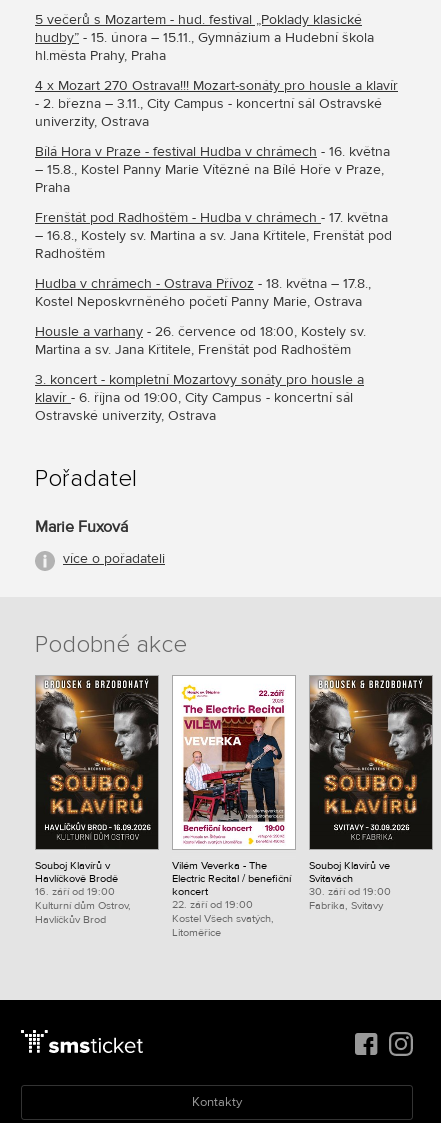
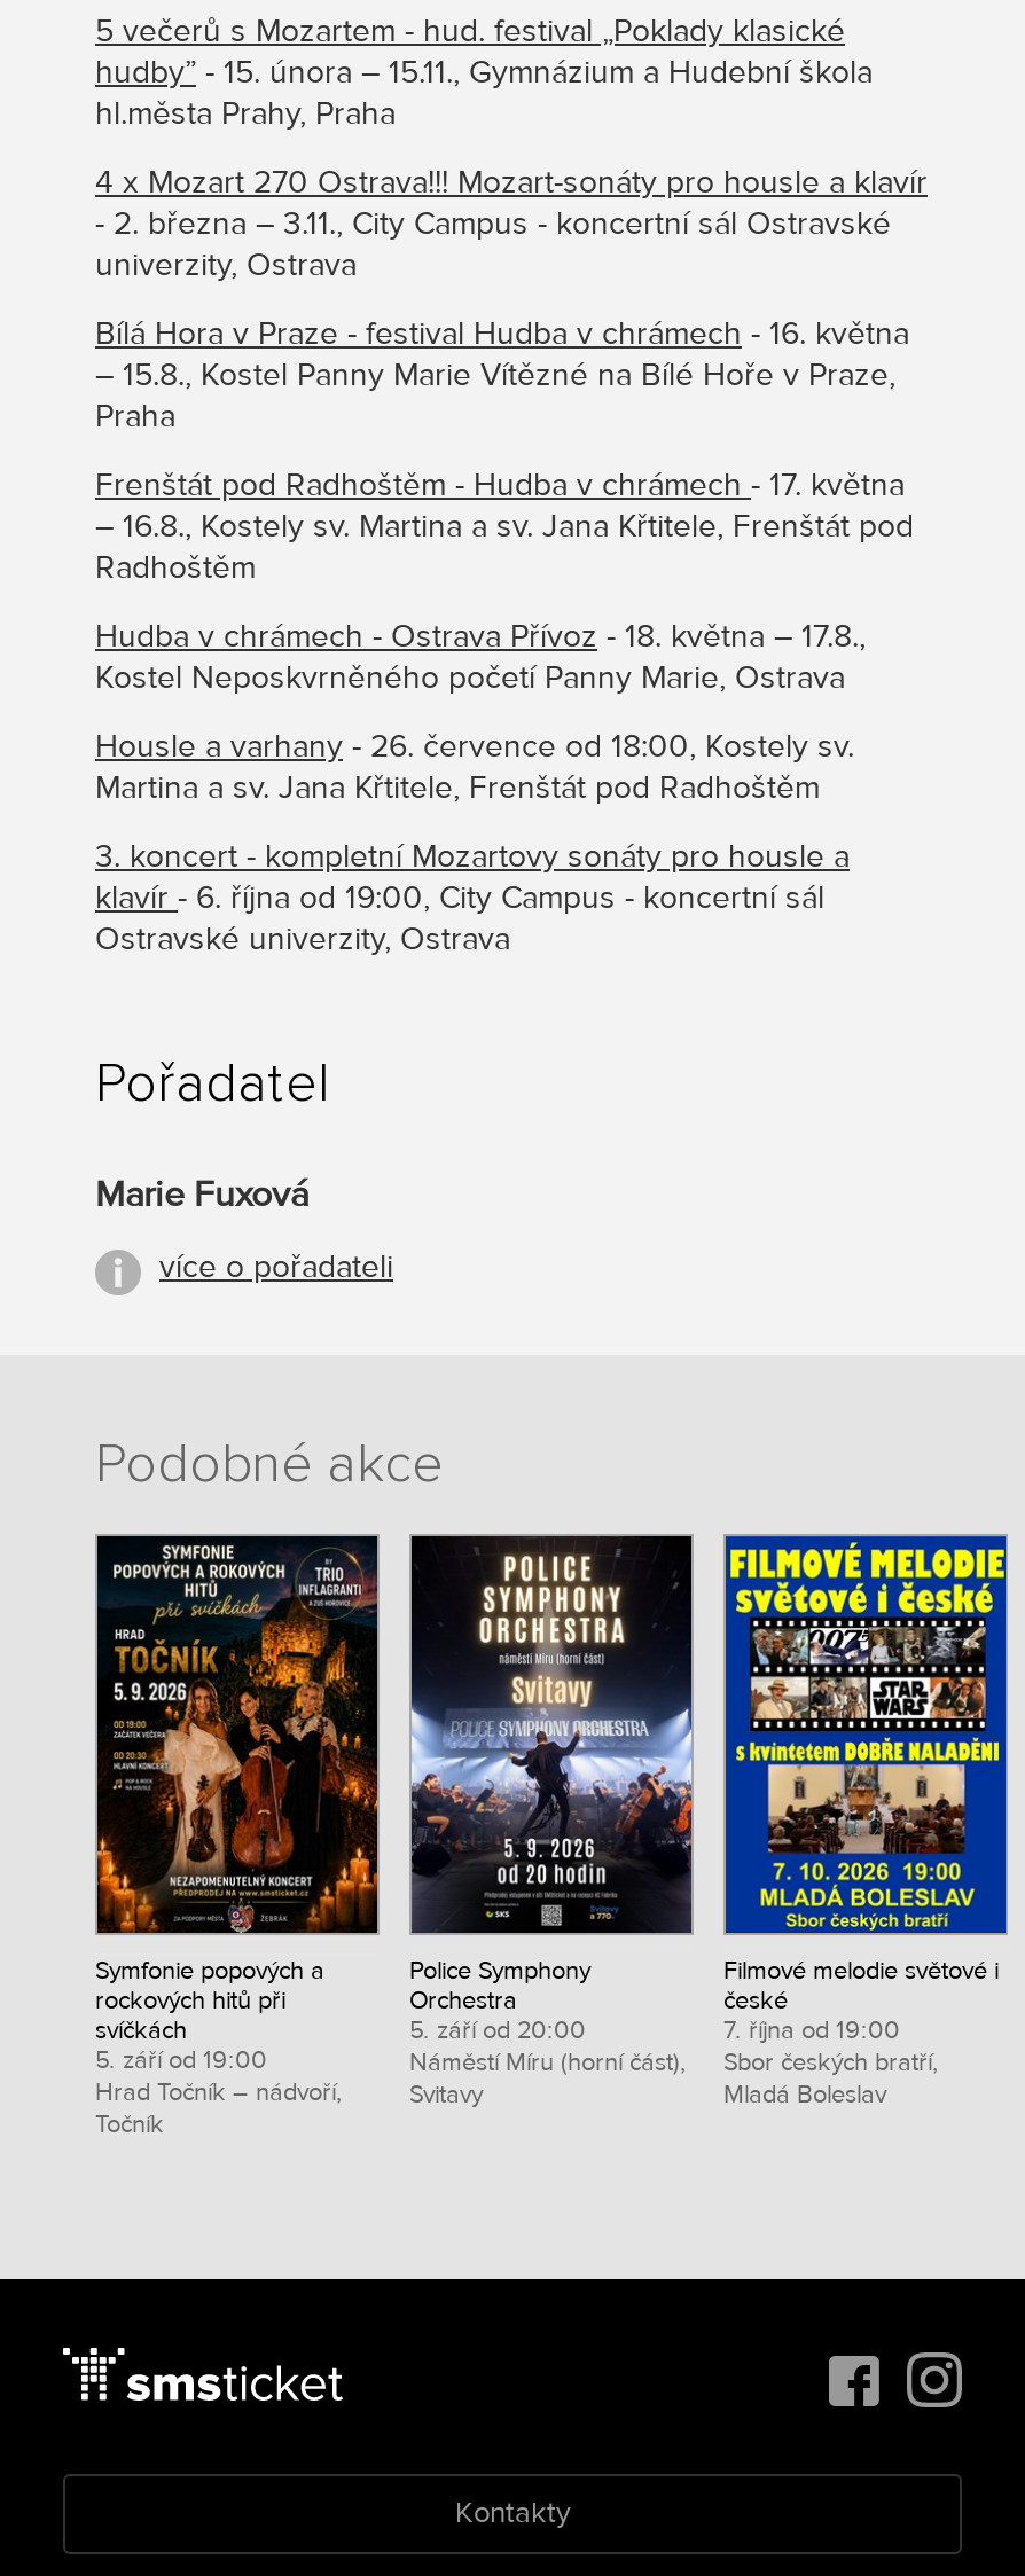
- [image]
- Souboj Klavírů v
- Havlíčkově Brodě
- 16. září od 19:00
- Kulturní dům Ostrov,
- Havlíčkův Brod
+ [image]
+ Symfonie popových a
+ rockových hitů při
+ svíčkách
+ 5. září od 19:00
+ Hrad Točník – nádvoří,
+ Točník

- [image]
- Vilém Veverka - The
- Electric Recital / benefiční
- koncert
- 22. září od 19:00
- Kostel Všech svatých,
- Litoměřice
+ [image]
+ Police Symphony
+ Orchestra
+ 5. září od 20:00
+ Náměstí Míru (horní část),
+ Svitavy

- [image]
- Souboj Klavírů ve
- Svitavách
- 30. září od 19:00
- Fabrika, Svitavy
+ [image]
+ Filmové melodie světové i
+ české
+ 7. října od 19:00
+ Sbor českých bratří,
+ Mladá Boleslav
